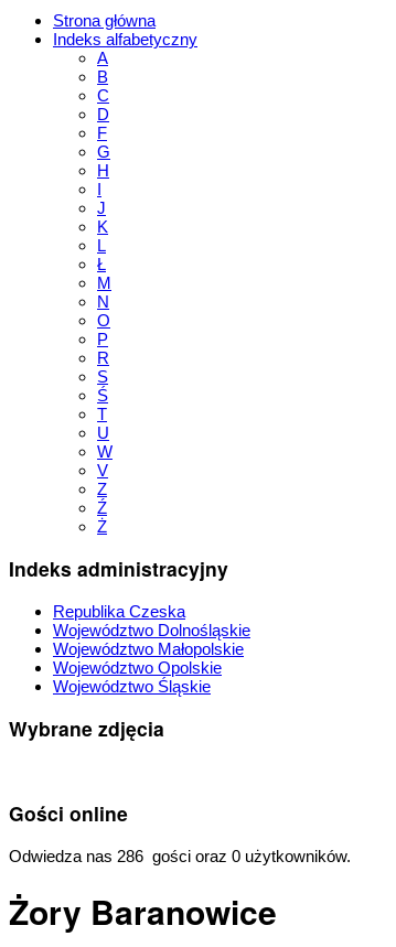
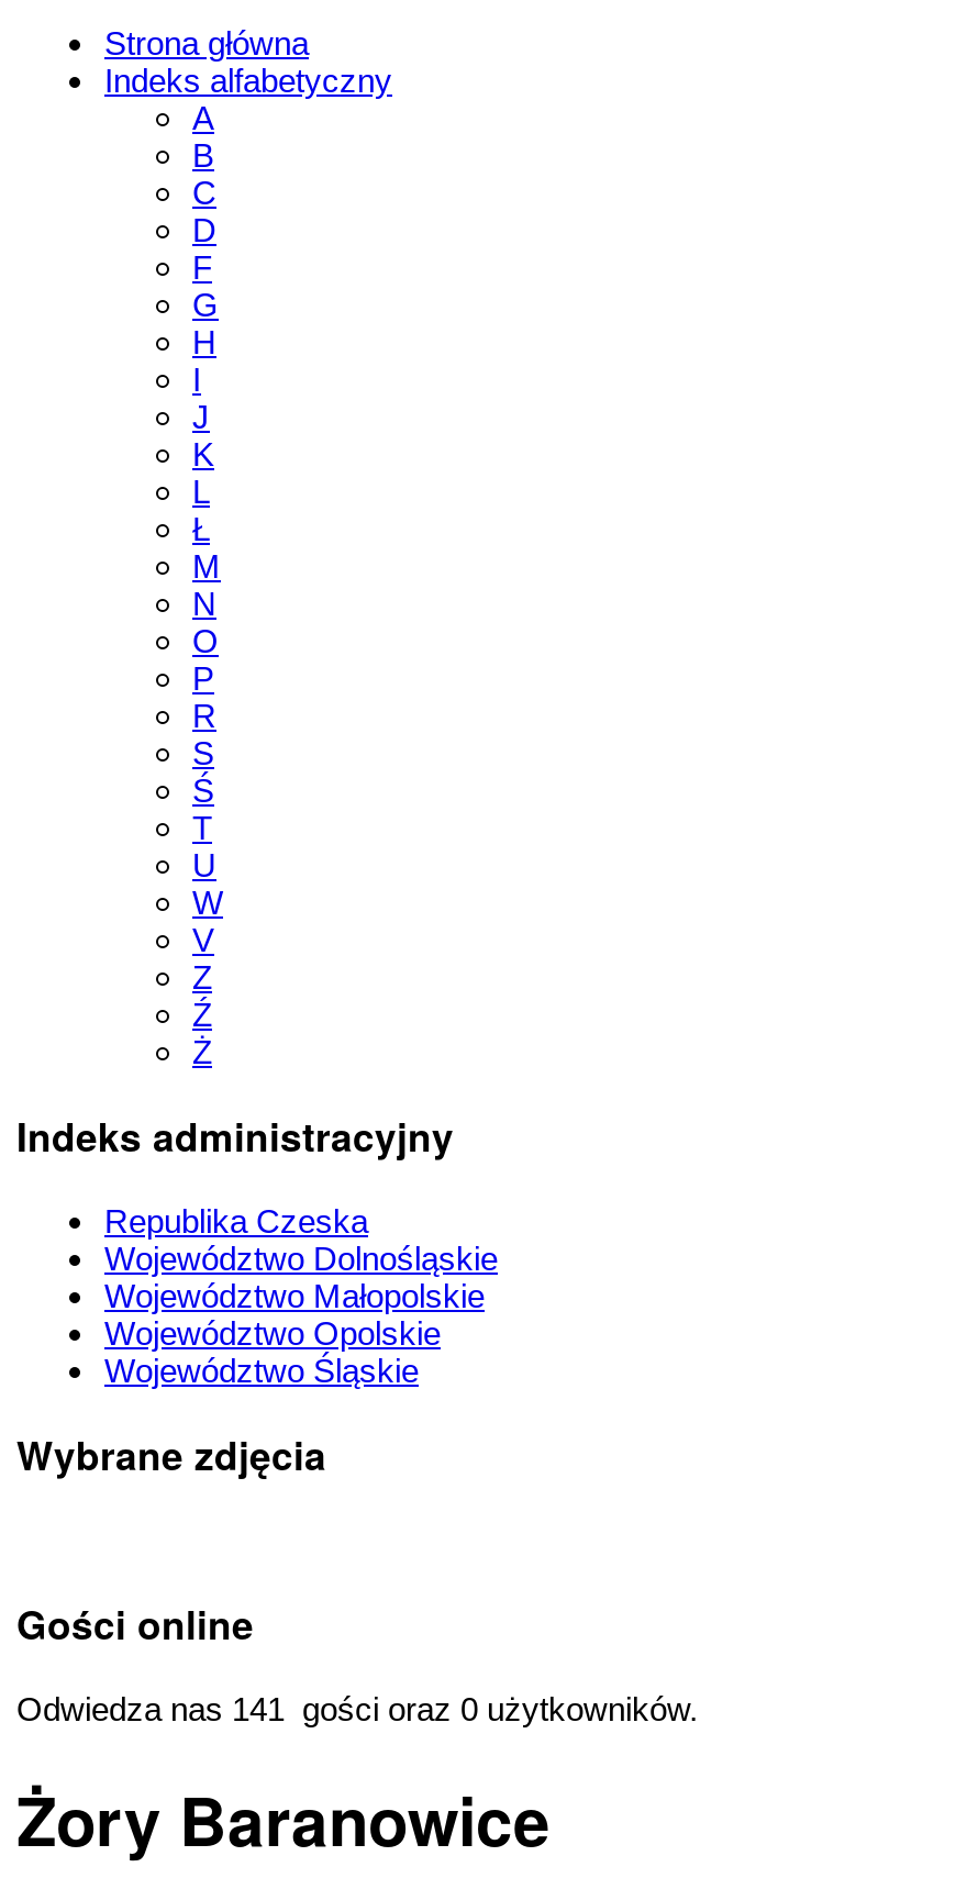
- Odwiedza nas 286 gości oraz 0 użytkowników.
+ Odwiedza nas 141 gości oraz 0 użytkowników.
